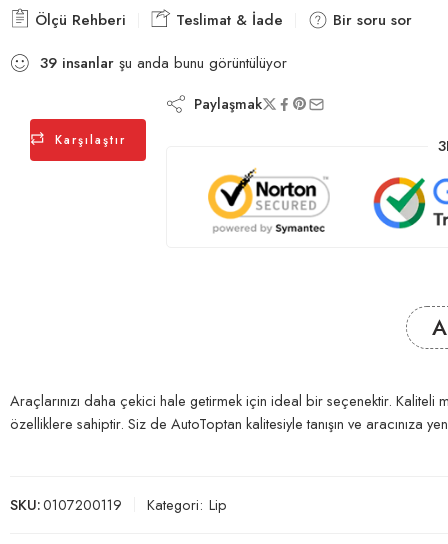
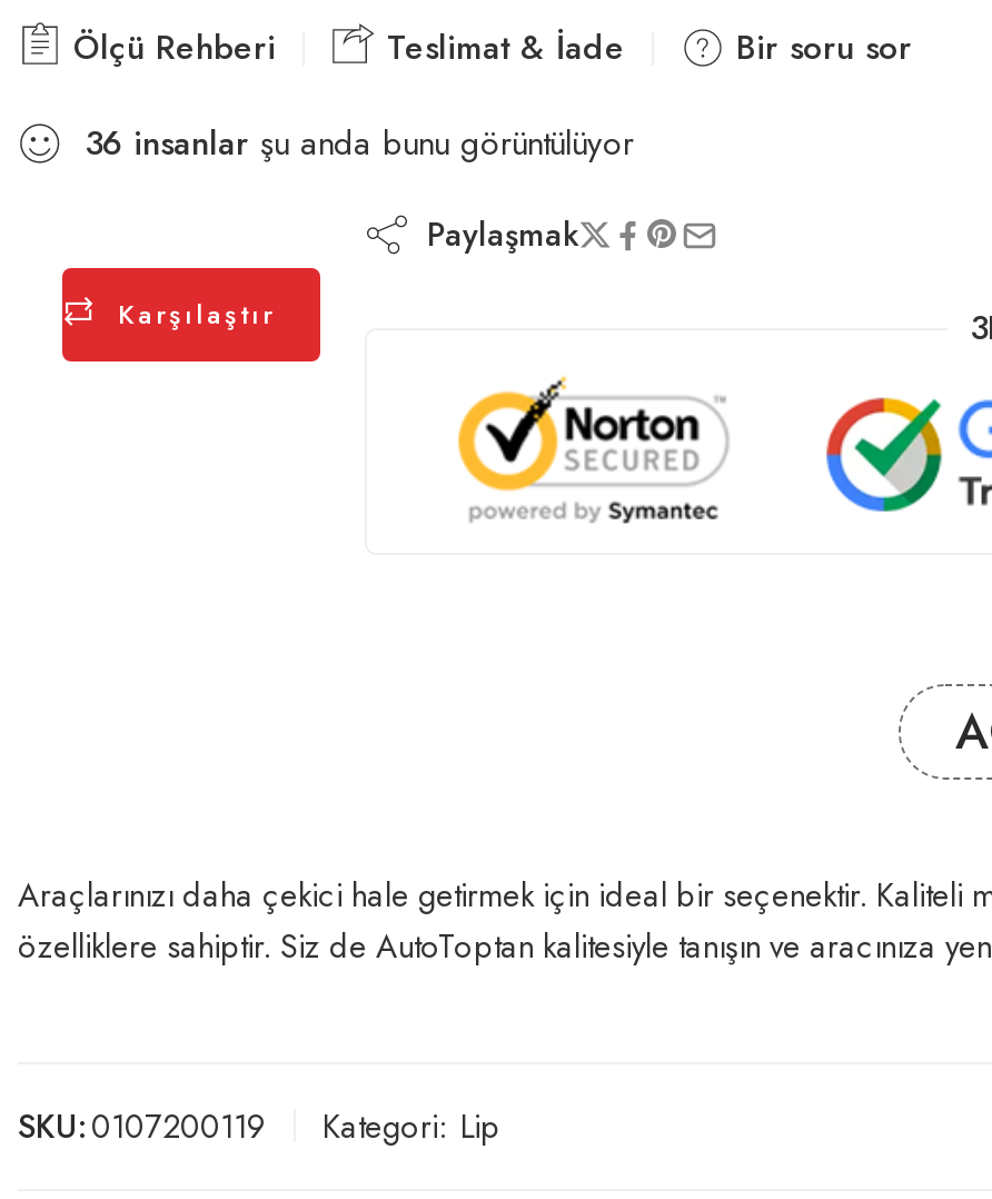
- 39 insanlar şu anda bunu görüntülüyor
+ 36 insanlar şu anda bunu görüntülüyor
